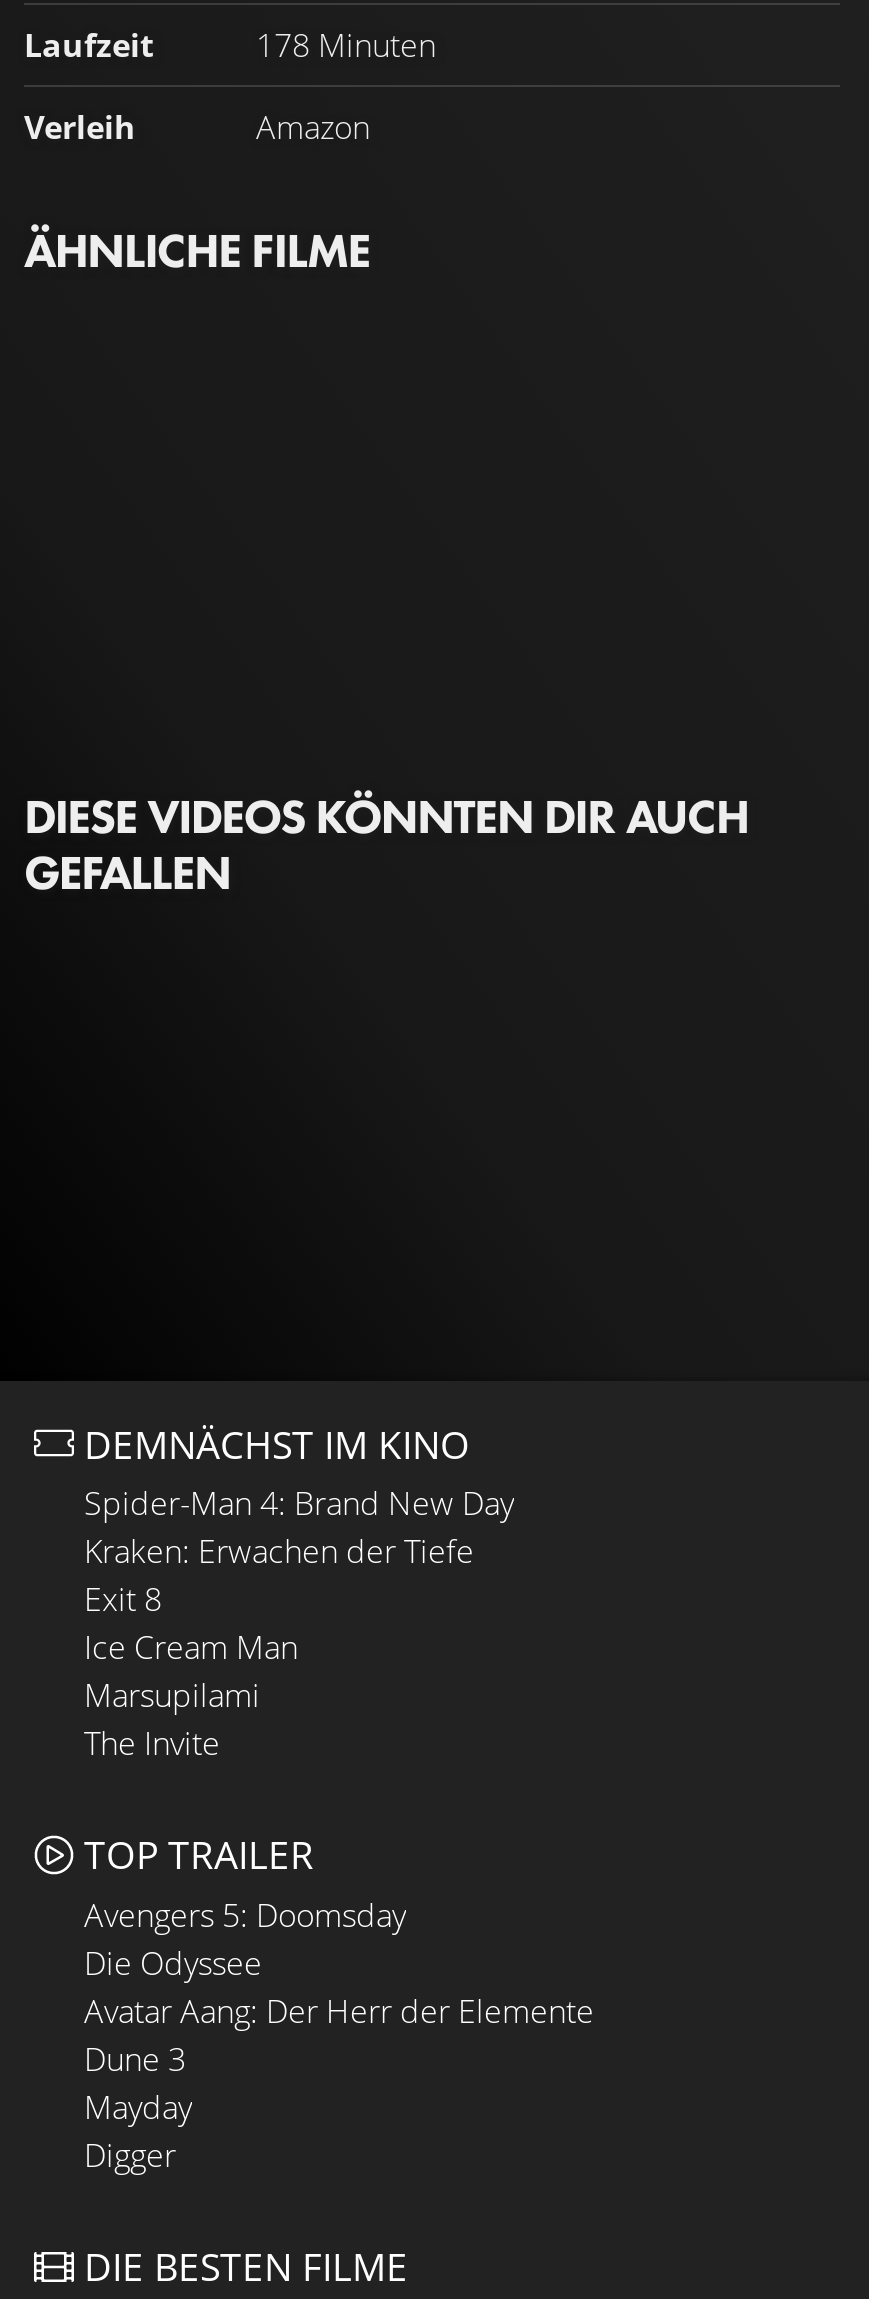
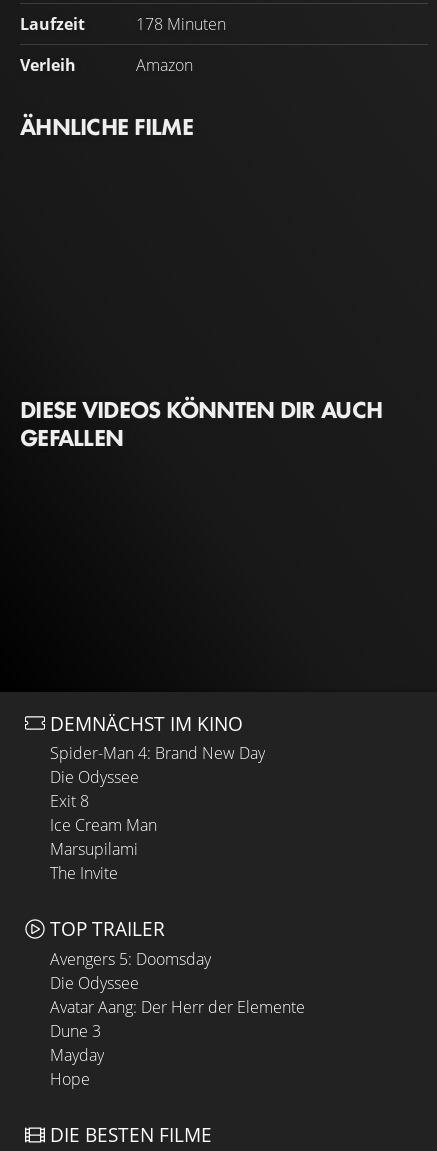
- Kraken: Erwachen der Tiefe
+ Die Odyssee

- Digger
+ Hope
